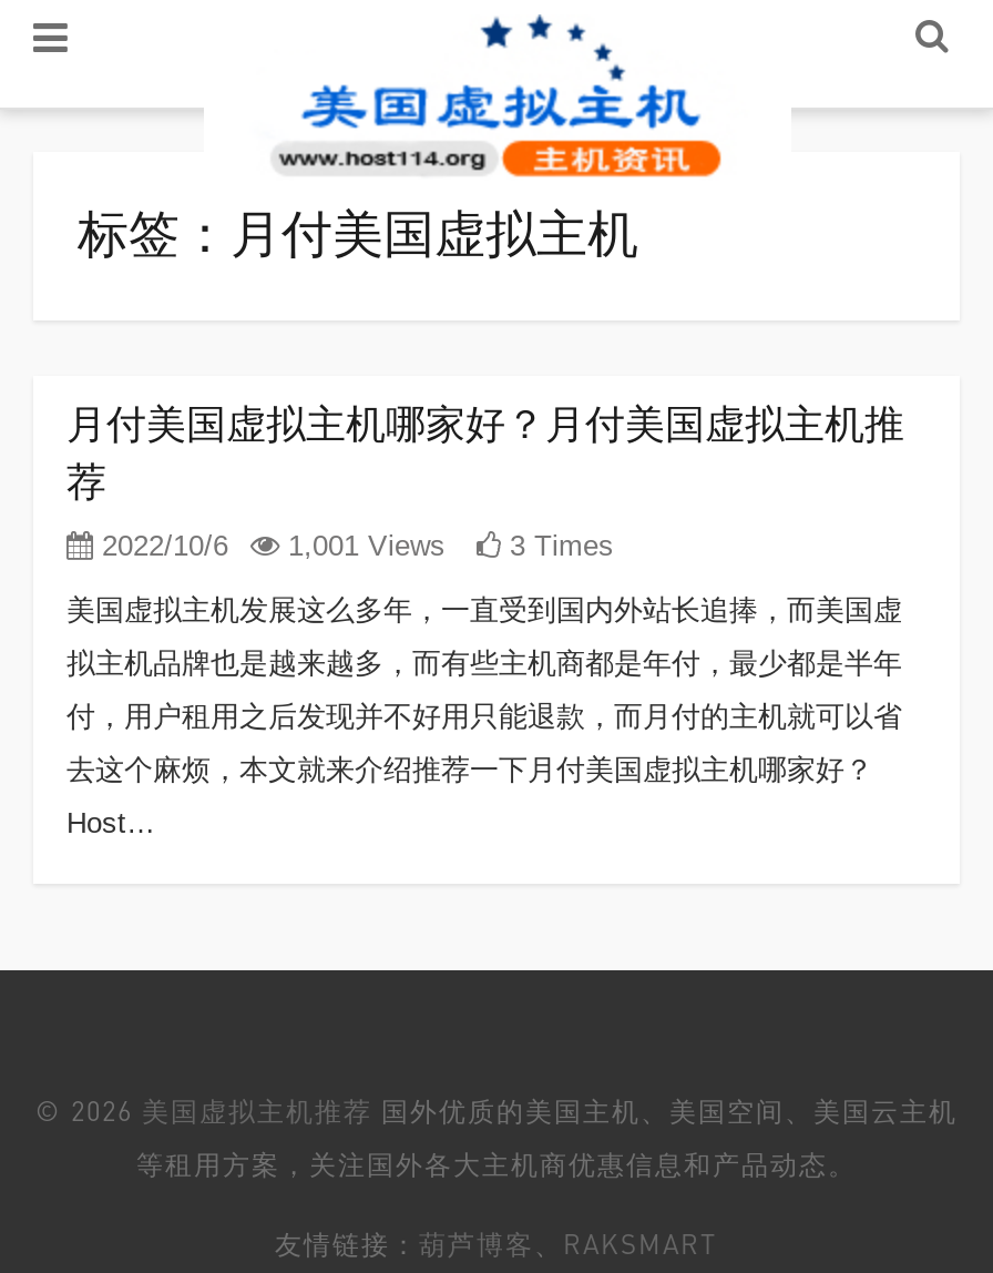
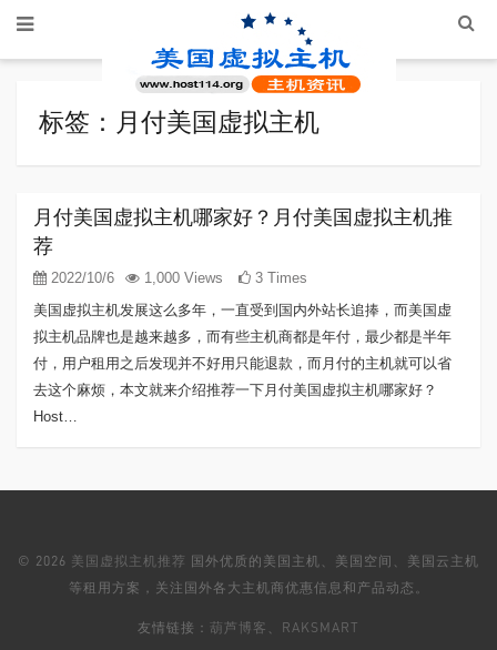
- 2022/10/6 1,001 Views 3 Times
+ 2022/10/6 1,000 Views 3 Times
